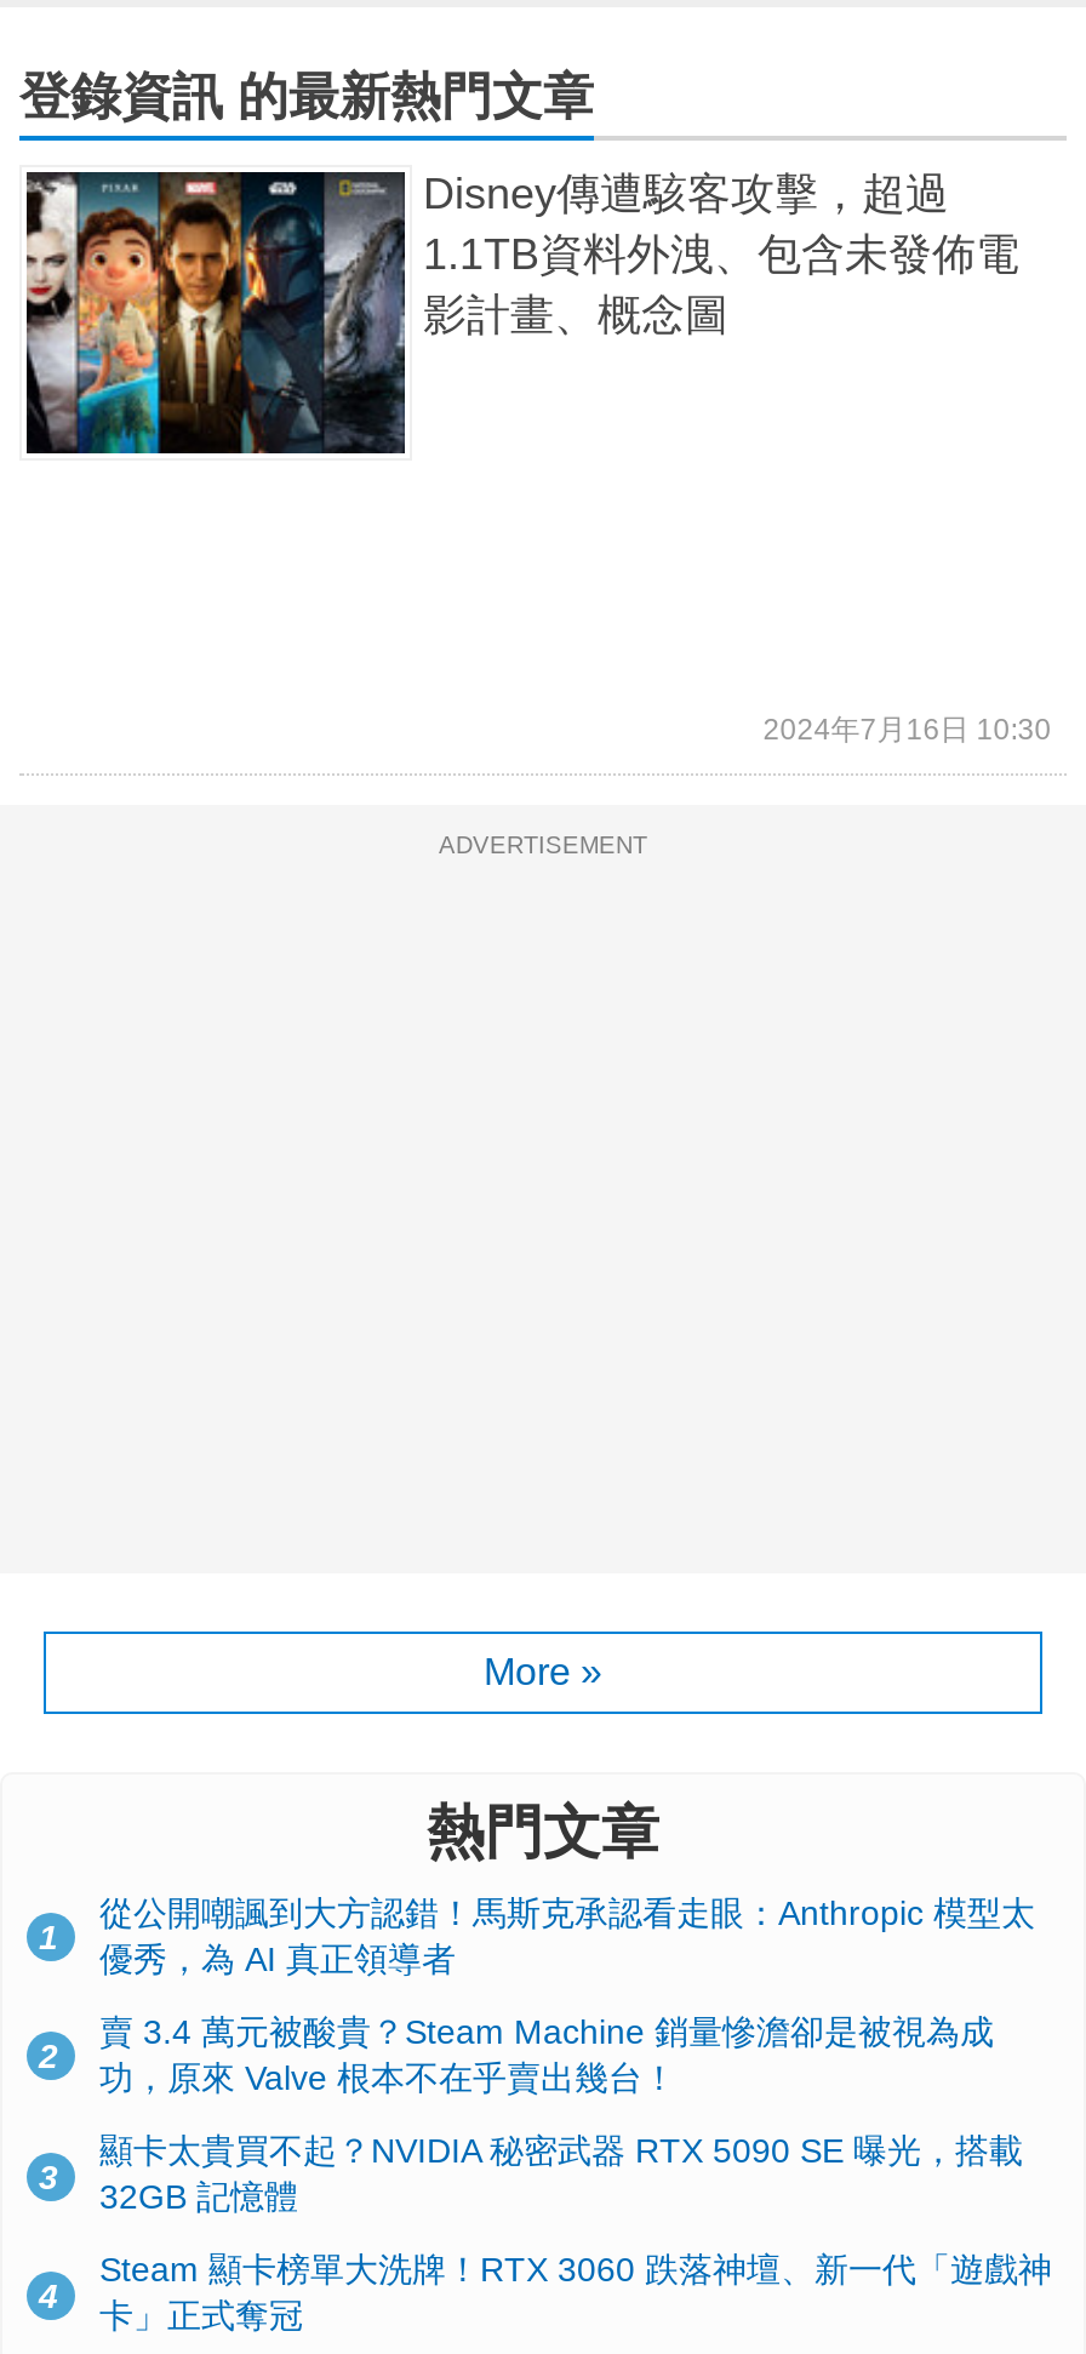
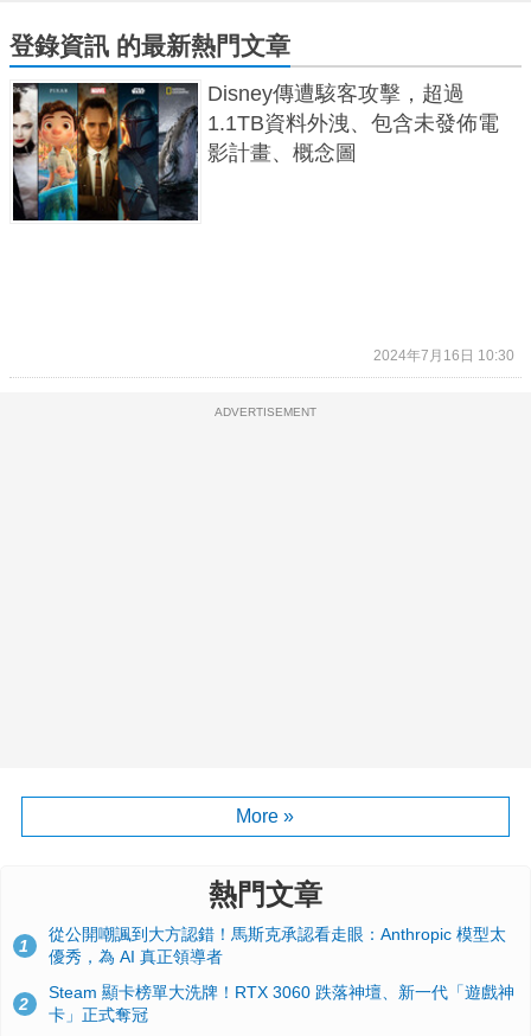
- 賣 3.4 萬元被酸貴？Steam Machine 銷量慘澹卻是被視為成
- 功，原來 Valve 根本不在乎賣出幾台！
- 3

- 顯卡太貴買不起？NVIDIA 秘密武器 RTX 5090 SE 曝光，搭載
- 32GB 記憶體
- 4
